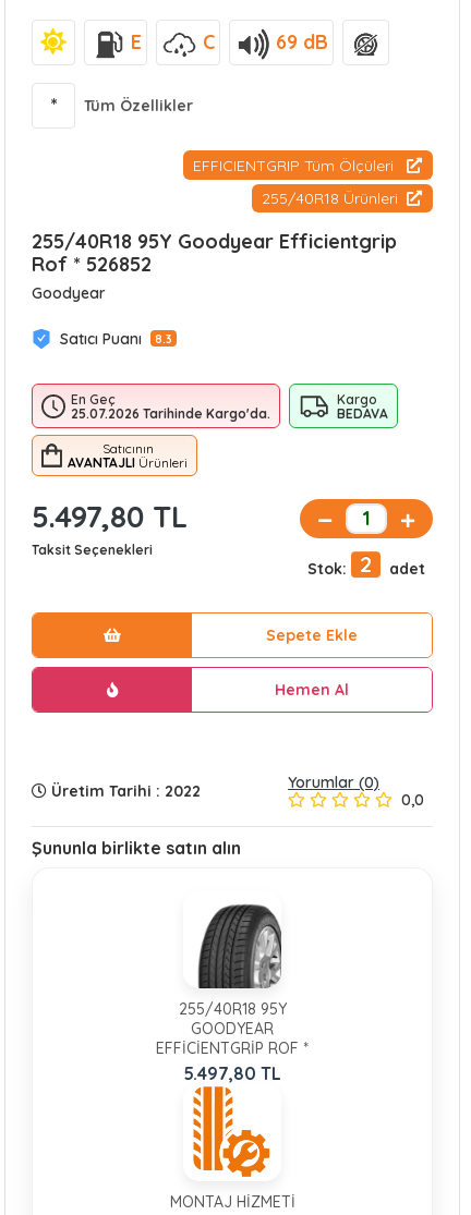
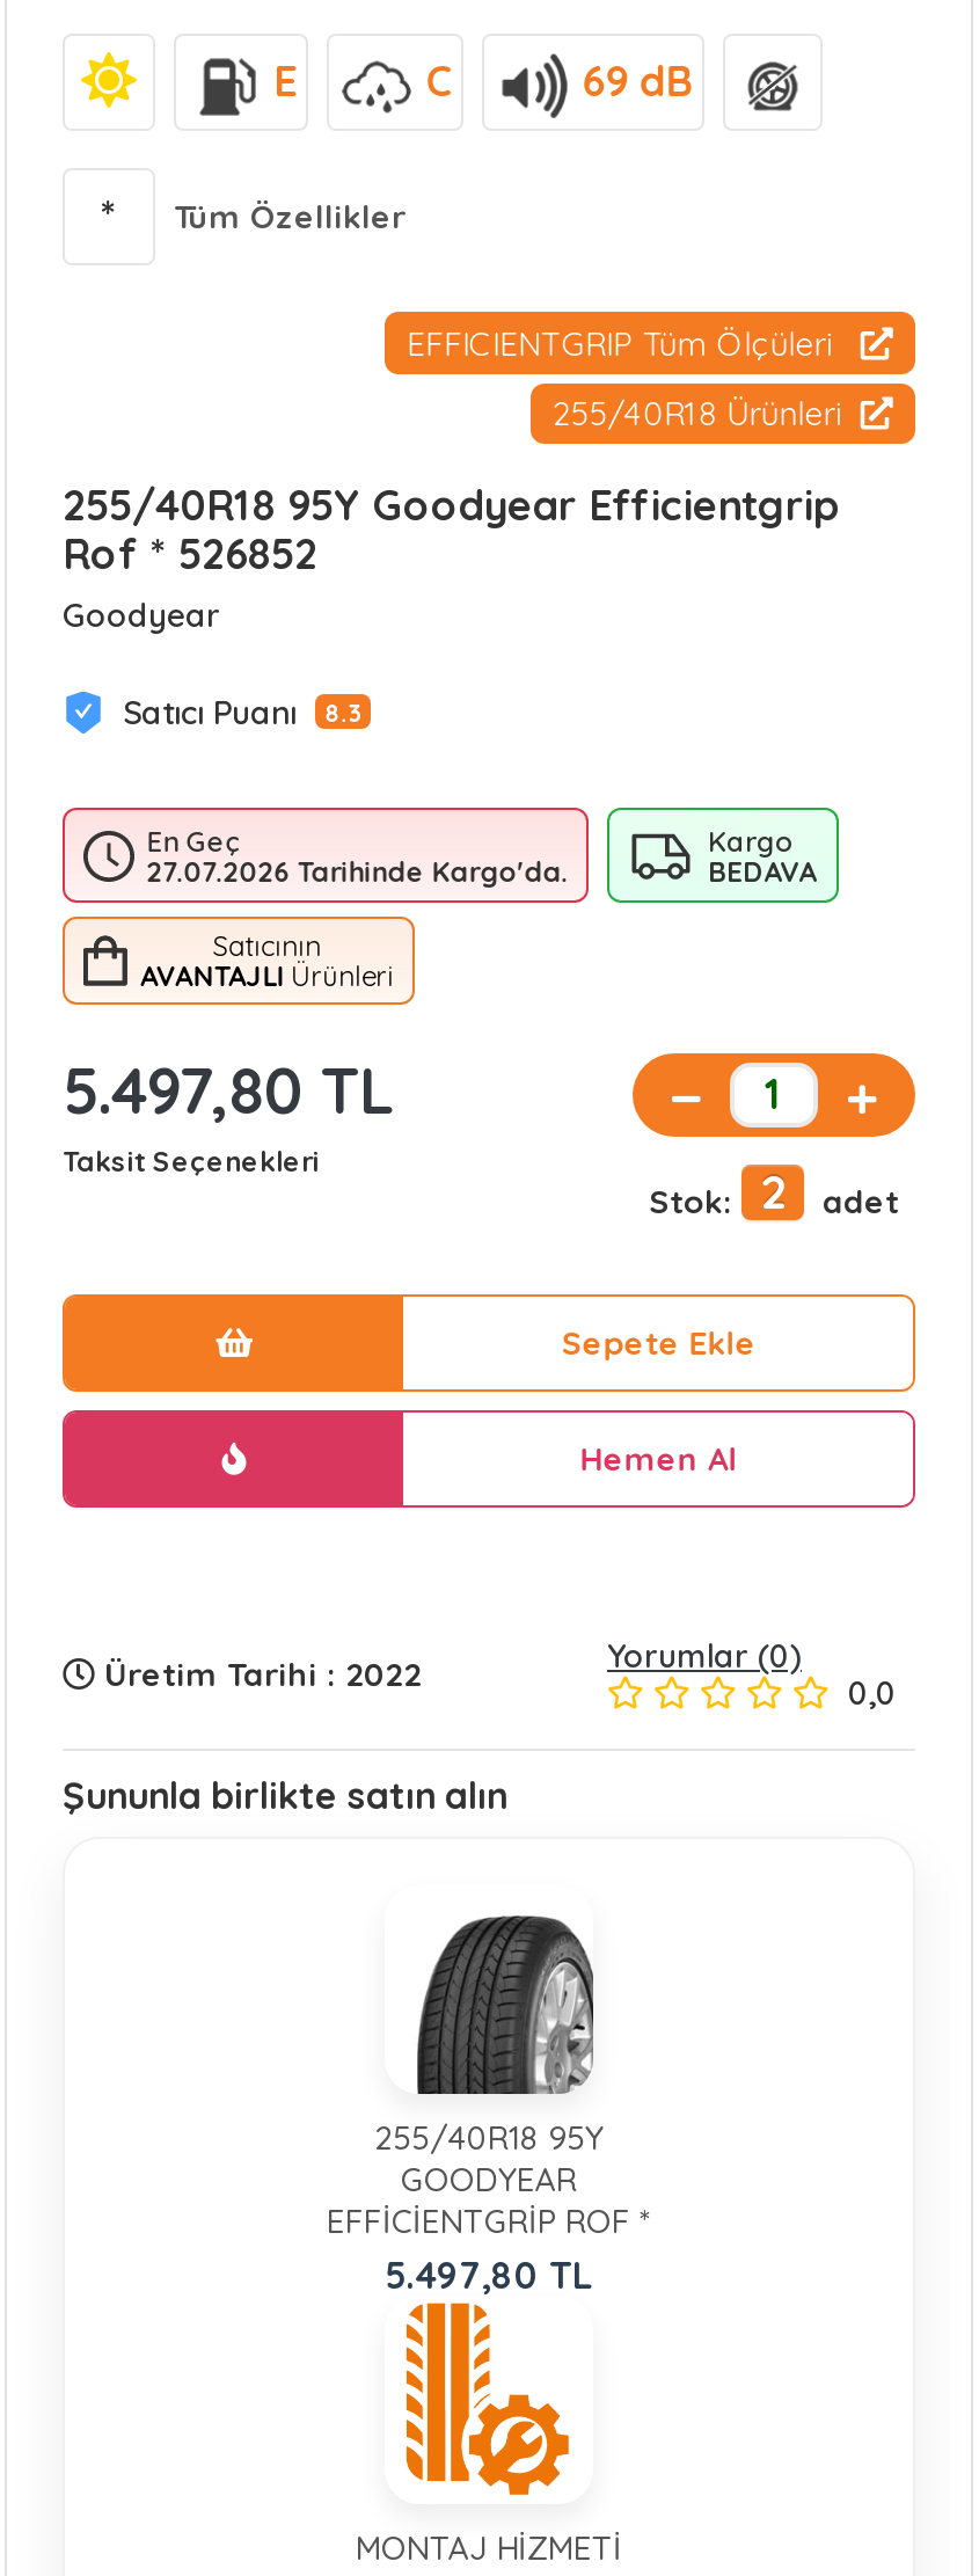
- 25.07.2026 Tarihinde Kargo'da.
+ 27.07.2026 Tarihinde Kargo'da.
